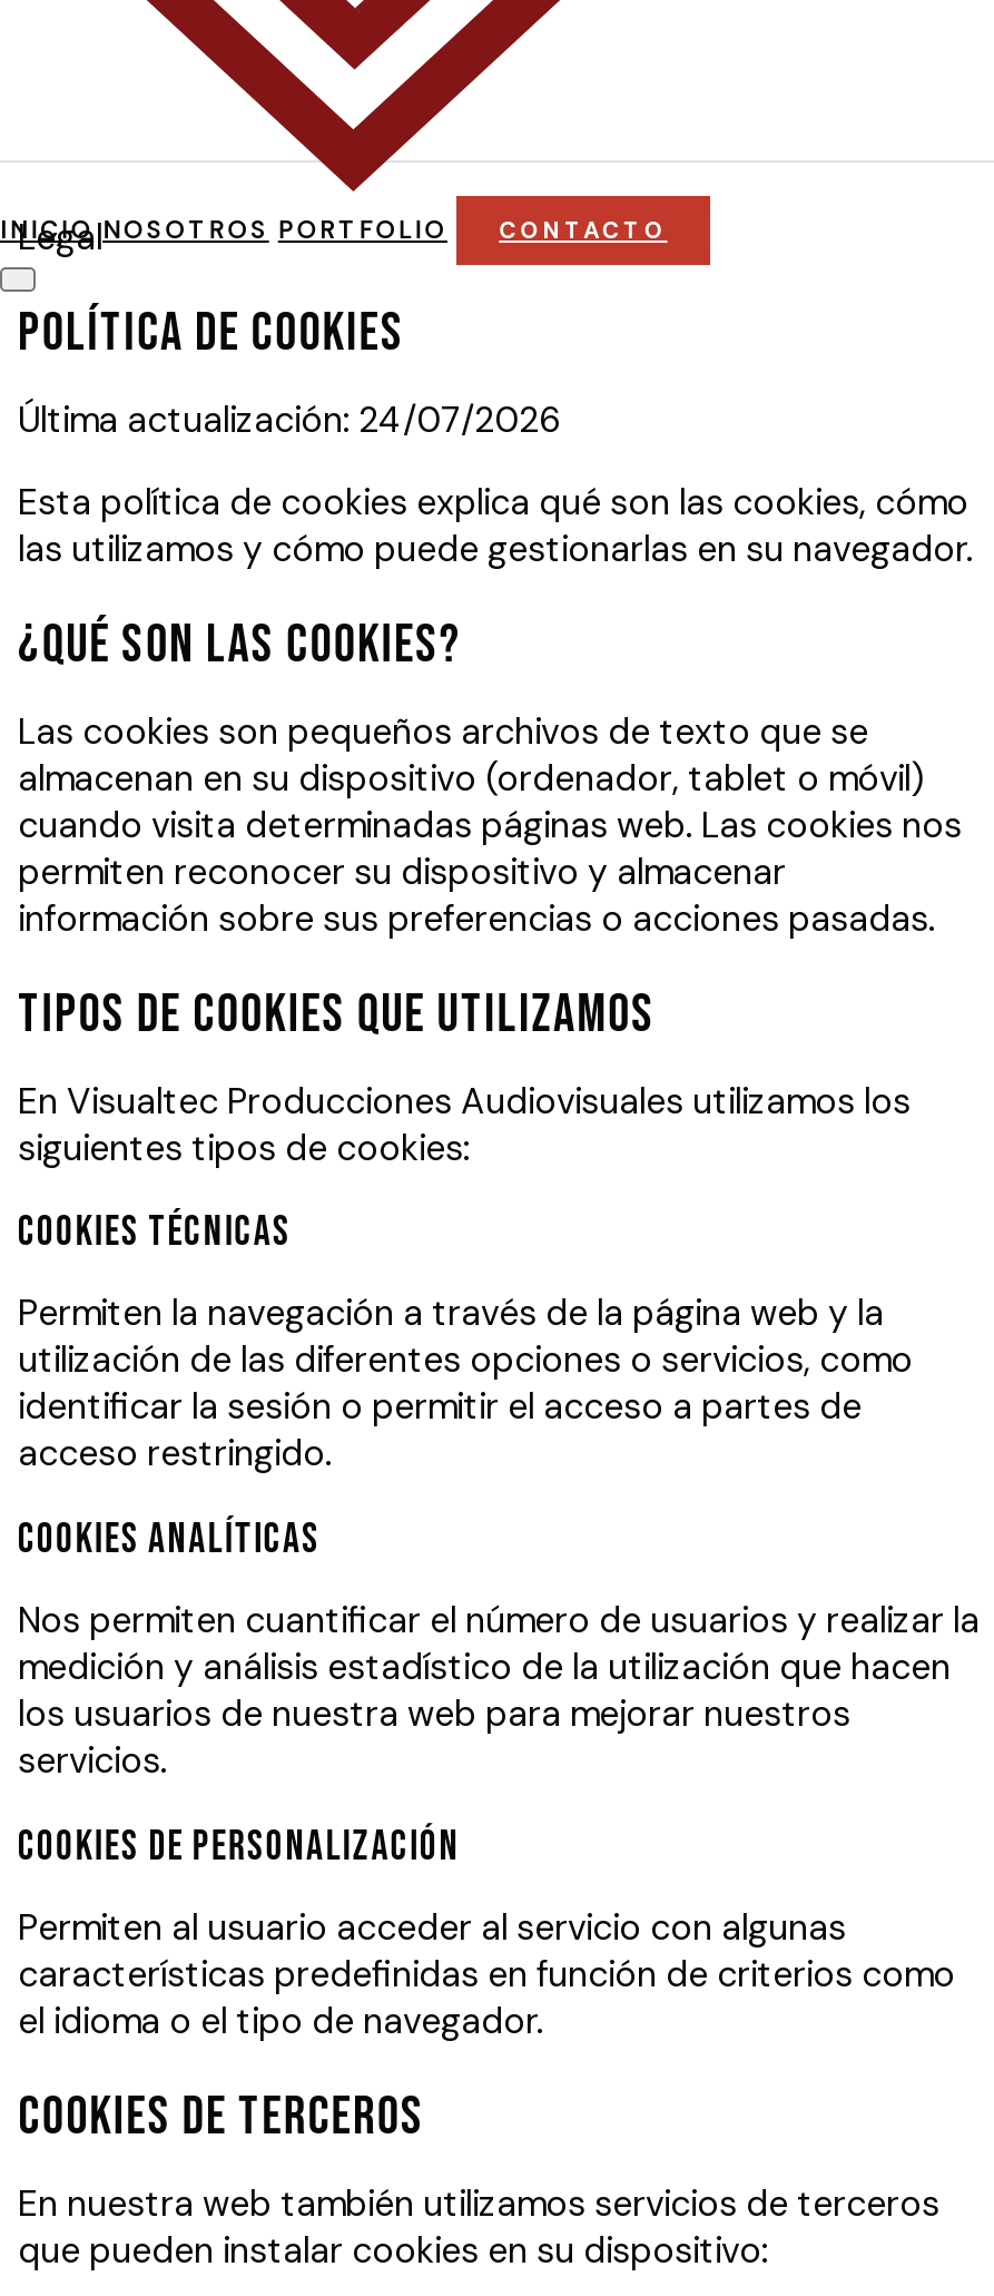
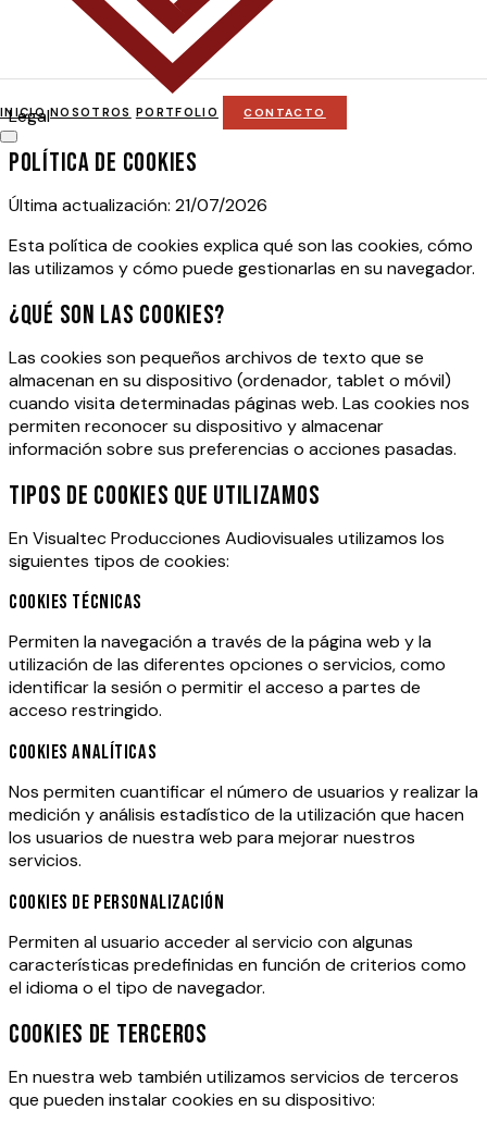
- Última actualización: 24/07/2026
+ Última actualización: 21/07/2026
